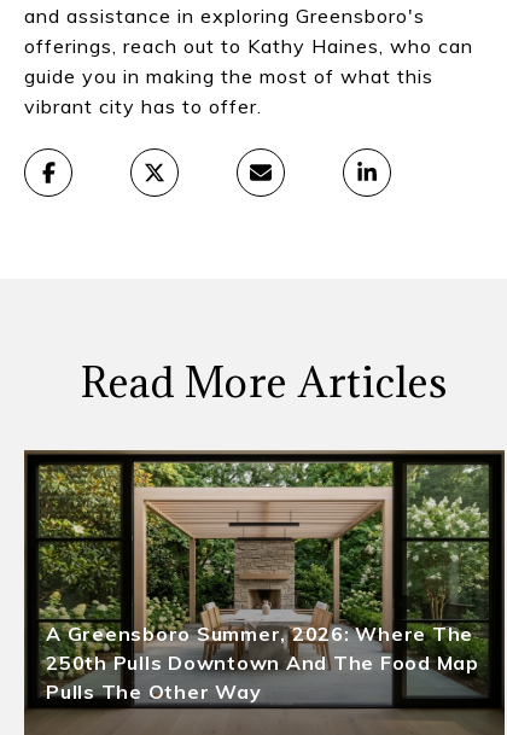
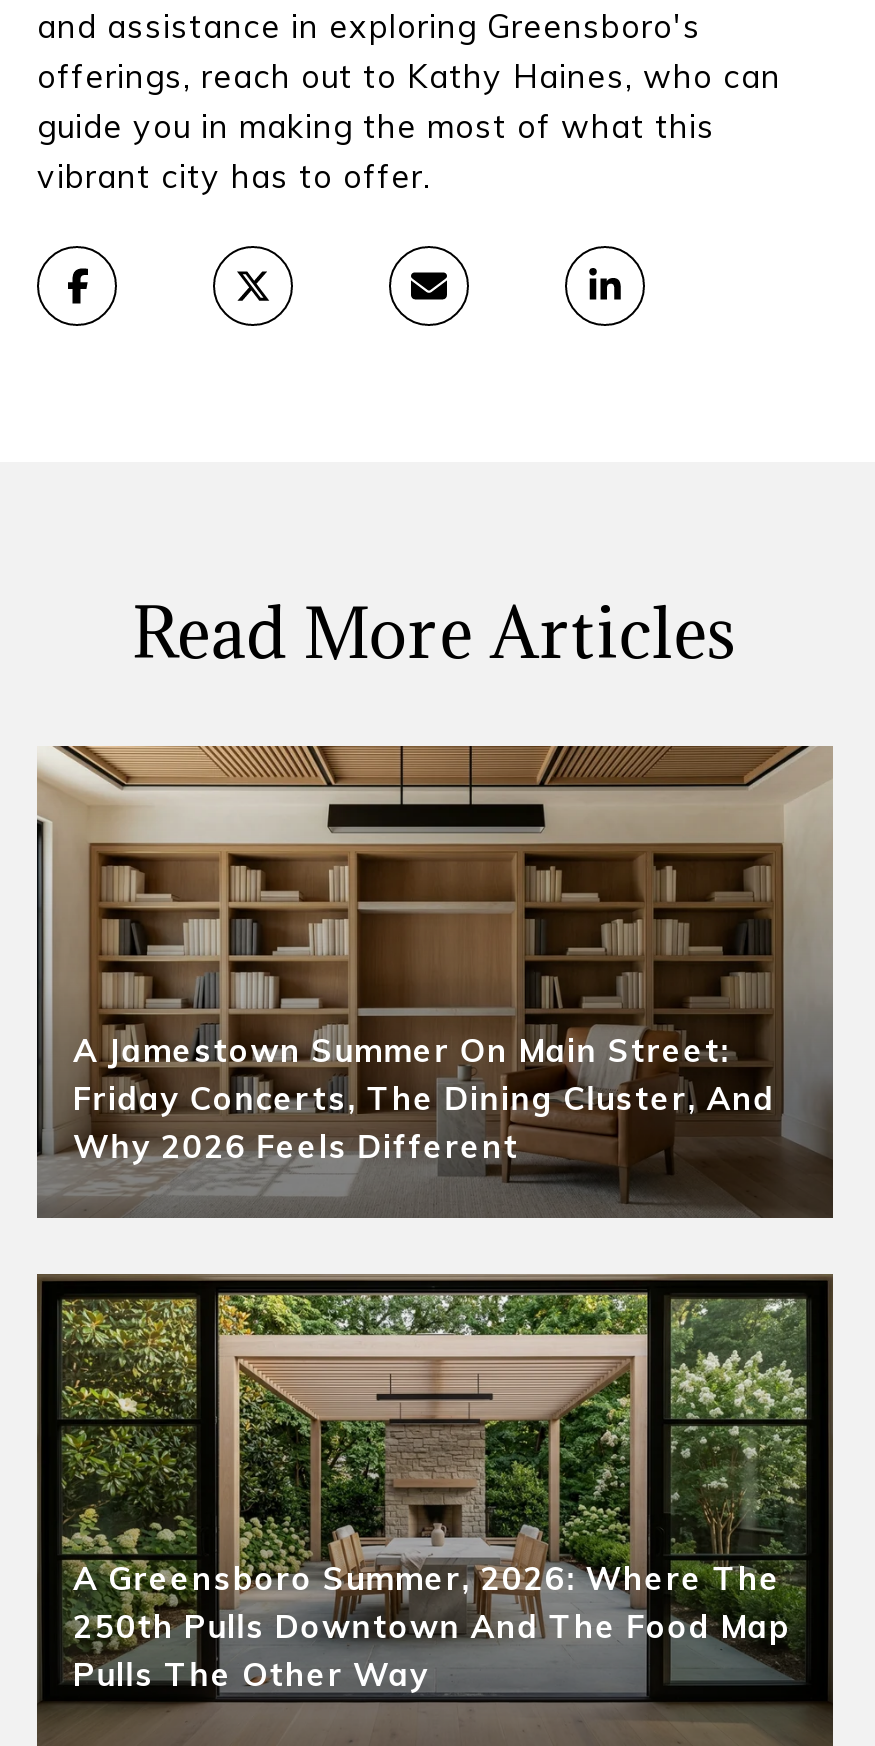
+ [image]
+ A Jamestown Summer On Main Street:
+ Friday Concerts, The Dining Cluster, And
+ Why 2026 Feels Different
